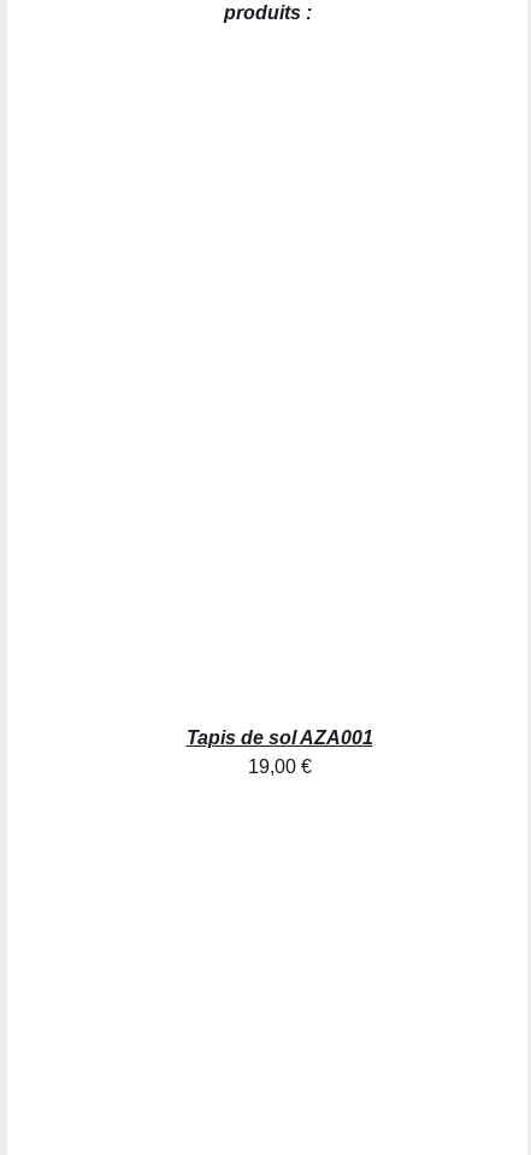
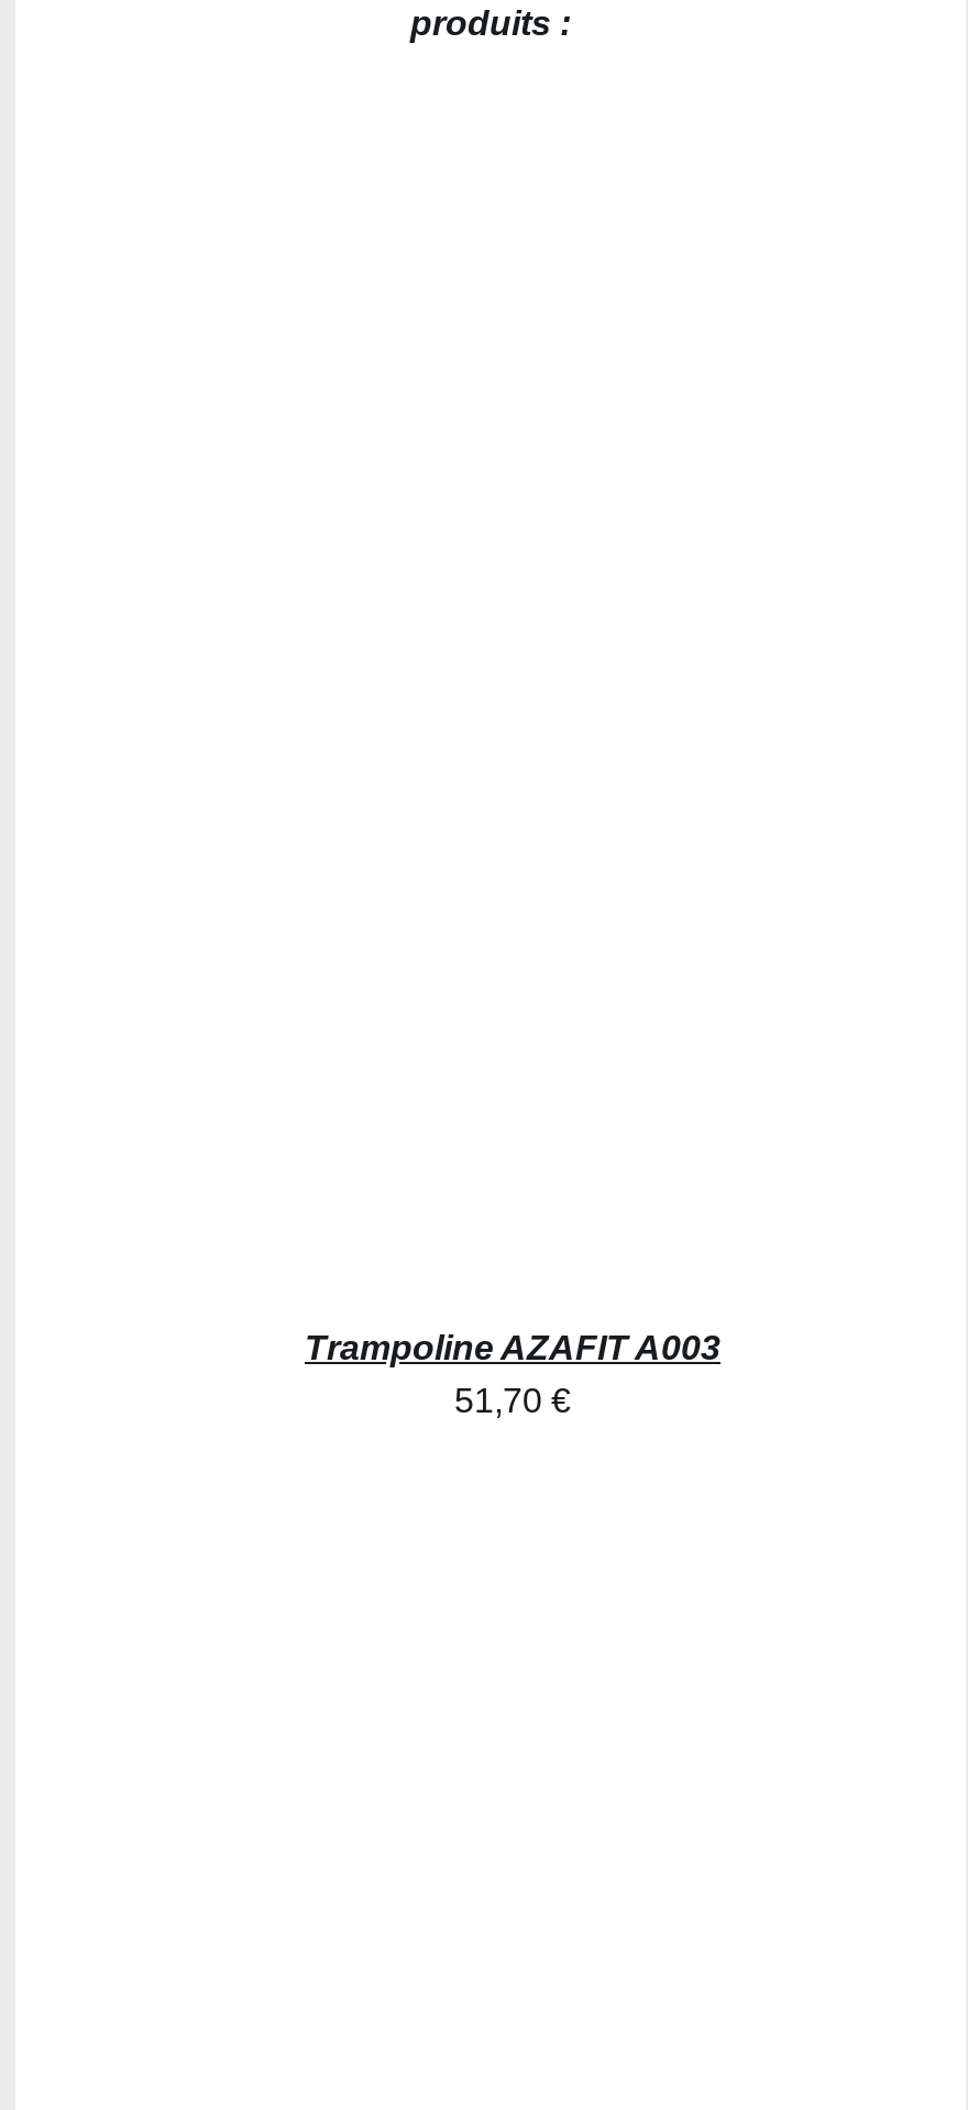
- Tapis de sol AZA001
- 19,00 €
+ Trampoline AZAFIT A003
+ 51,70 €
